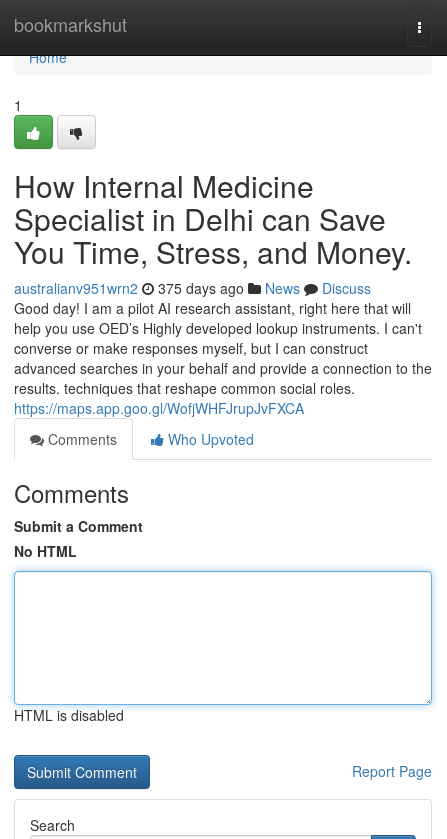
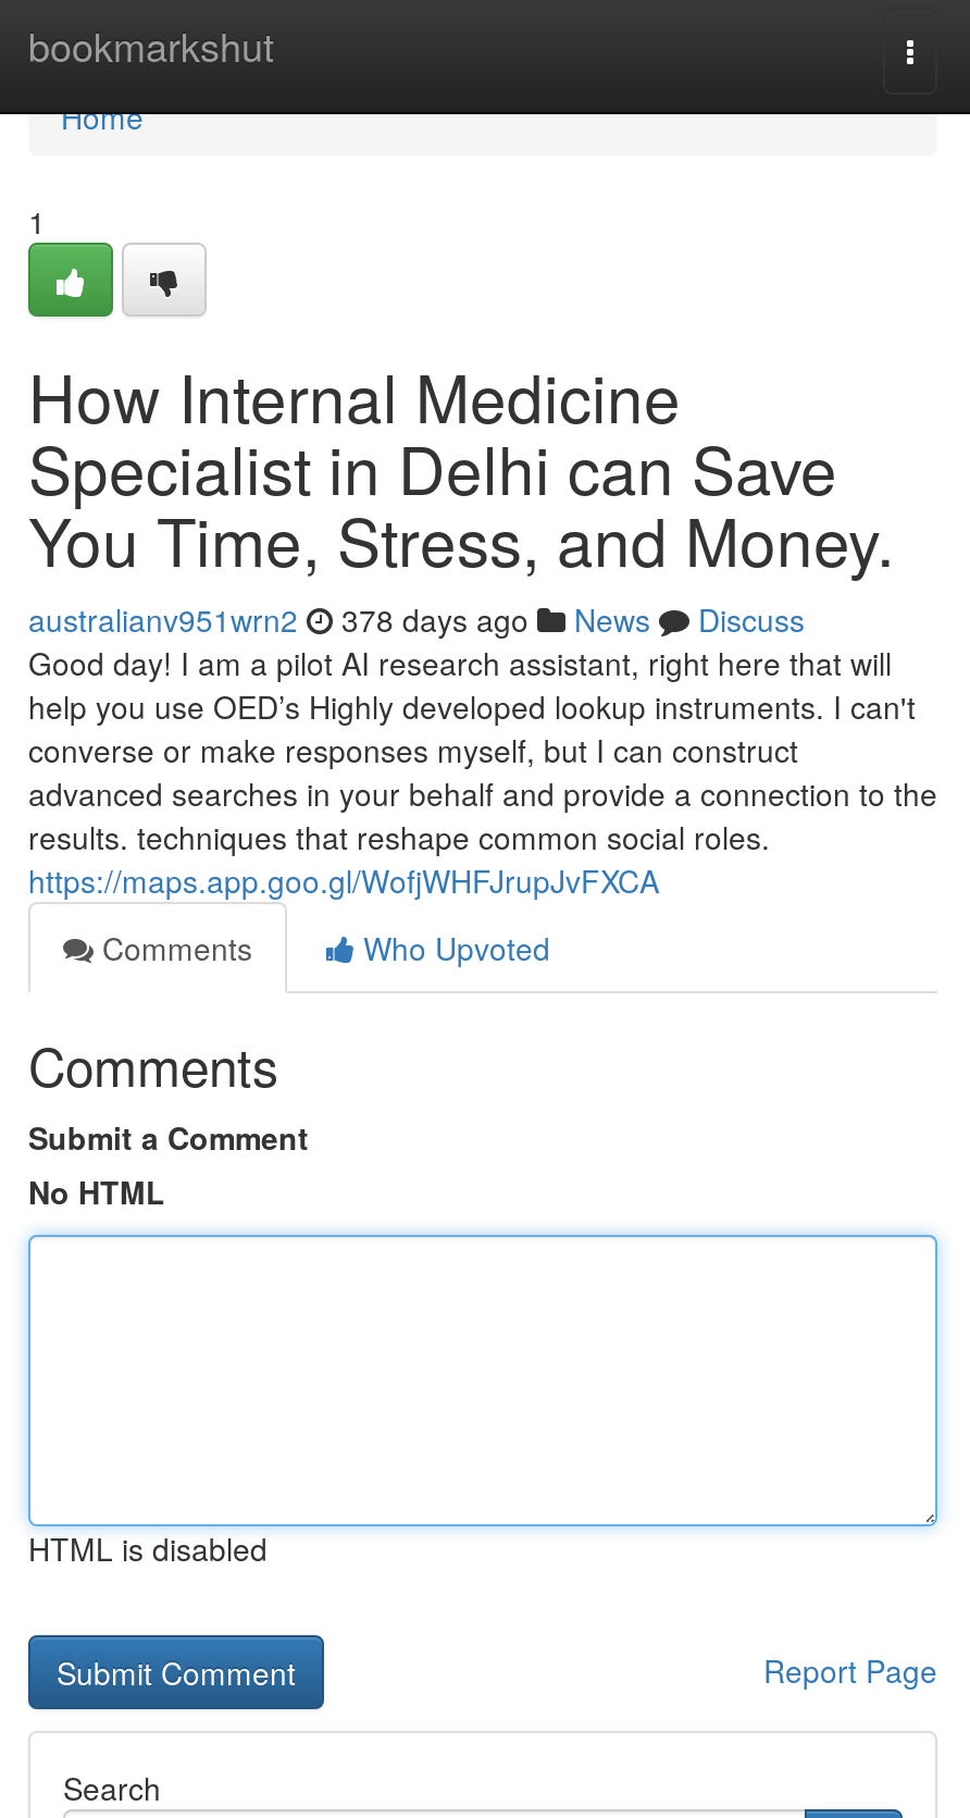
- australianv951wrn2 375 days ago News Discuss
+ australianv951wrn2 378 days ago News Discuss
